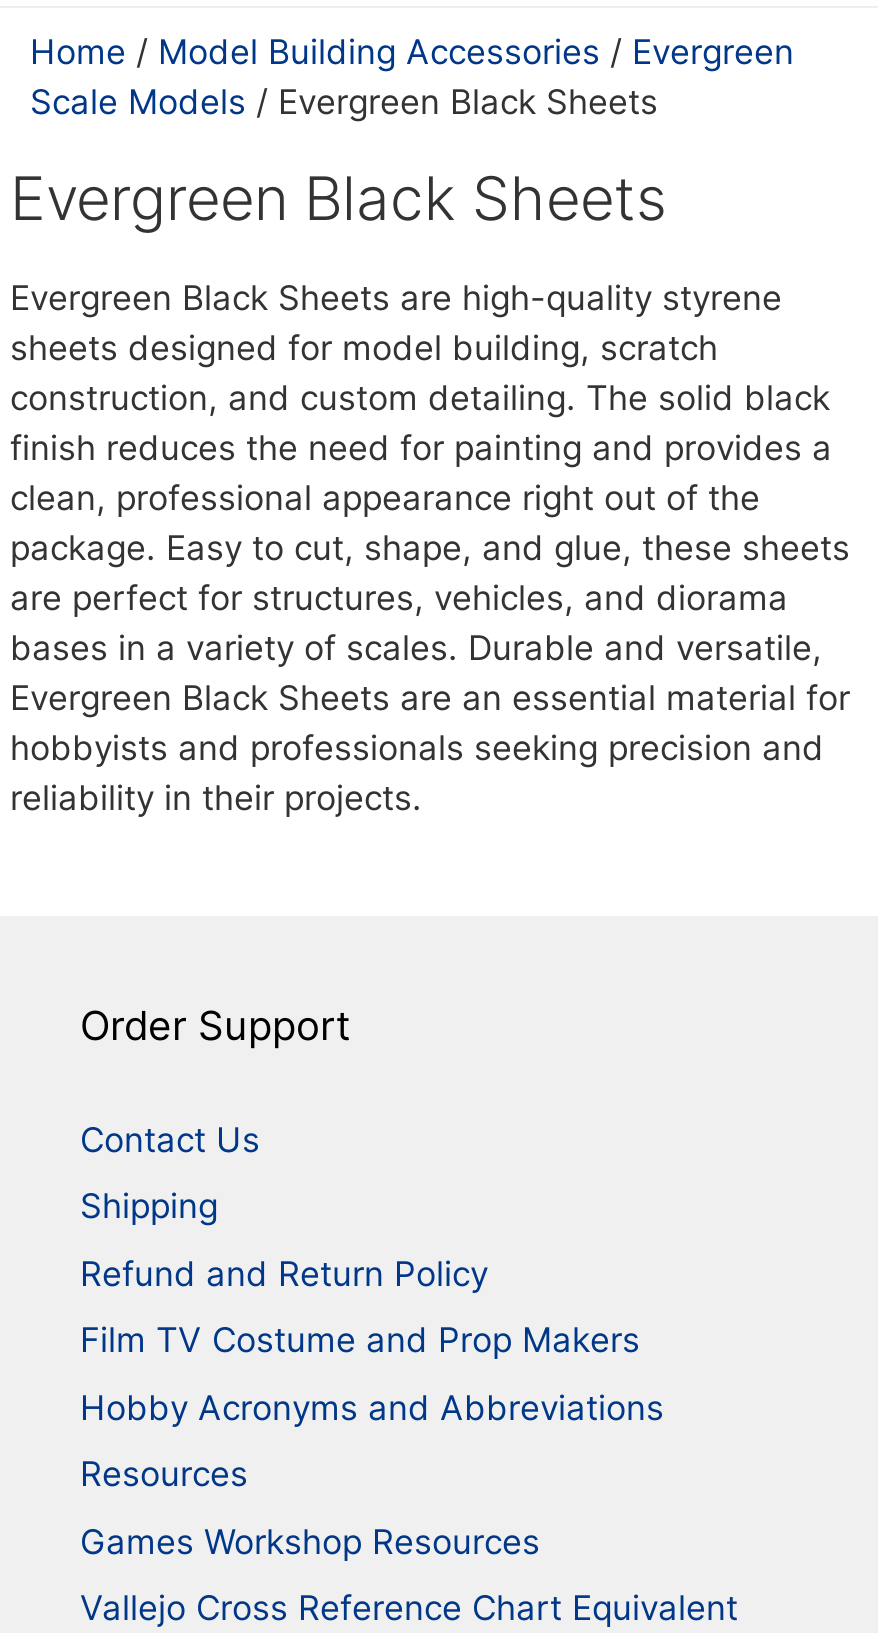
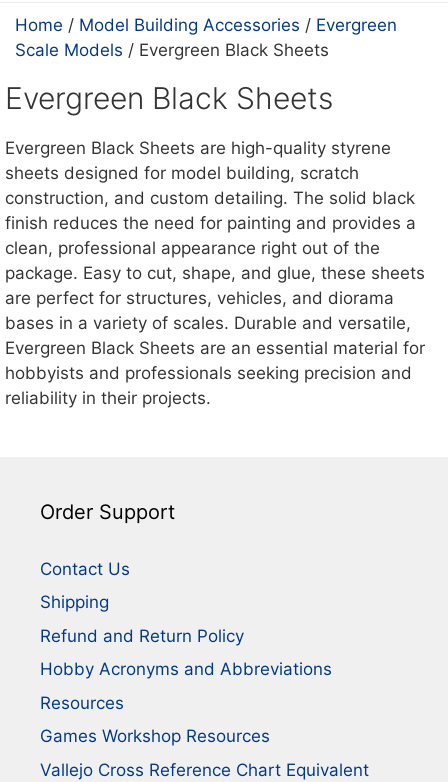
- Film TV Costume and Prop Makers
